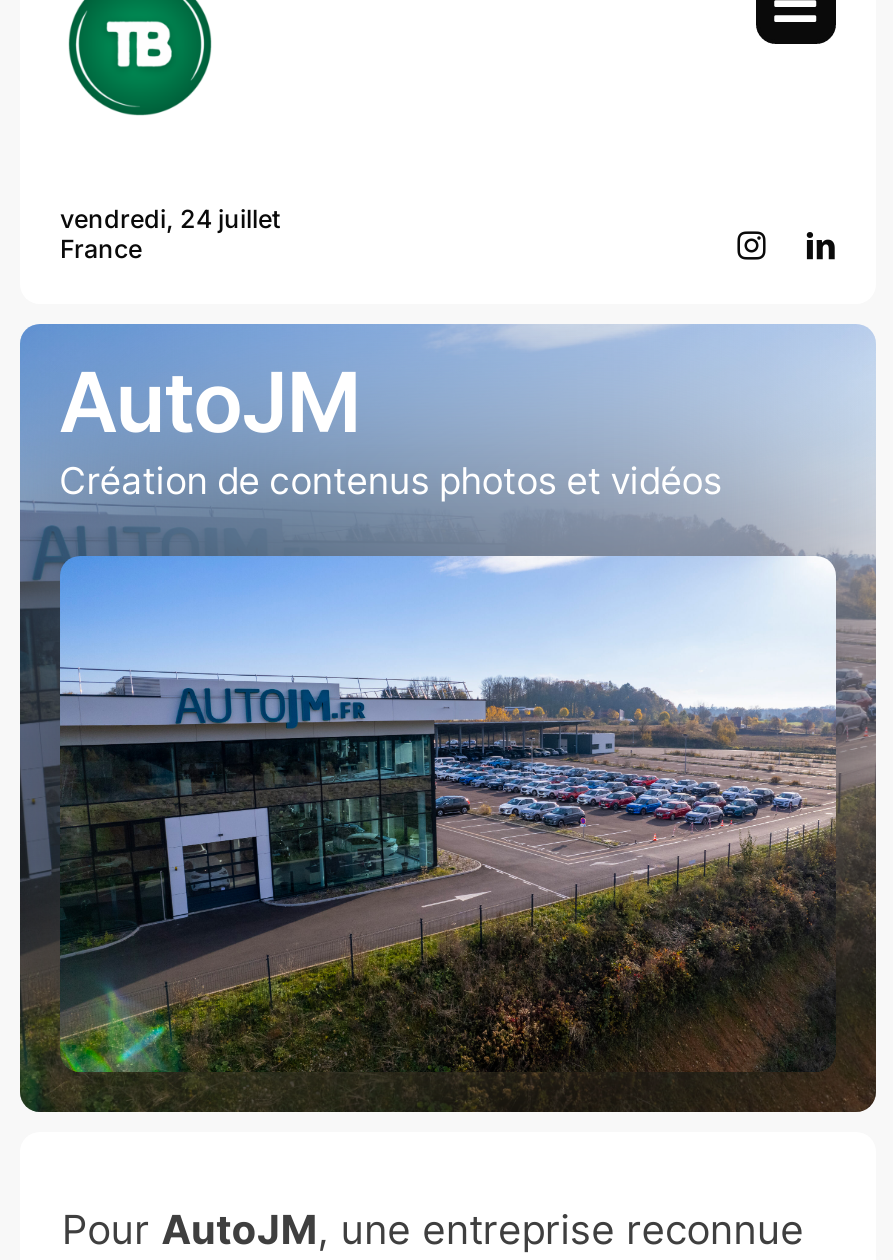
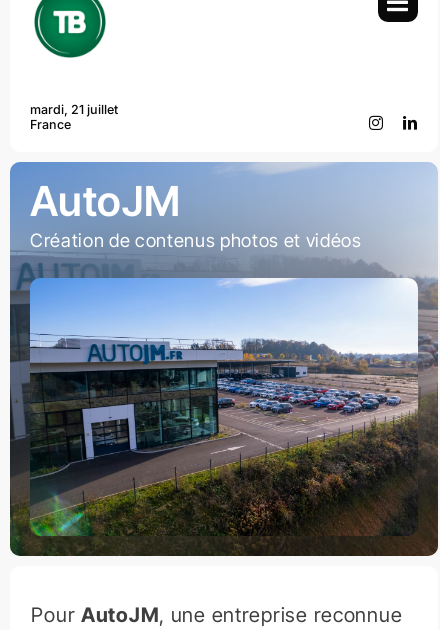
- vendredi, 24 juillet
+ mardi, 21 juillet
